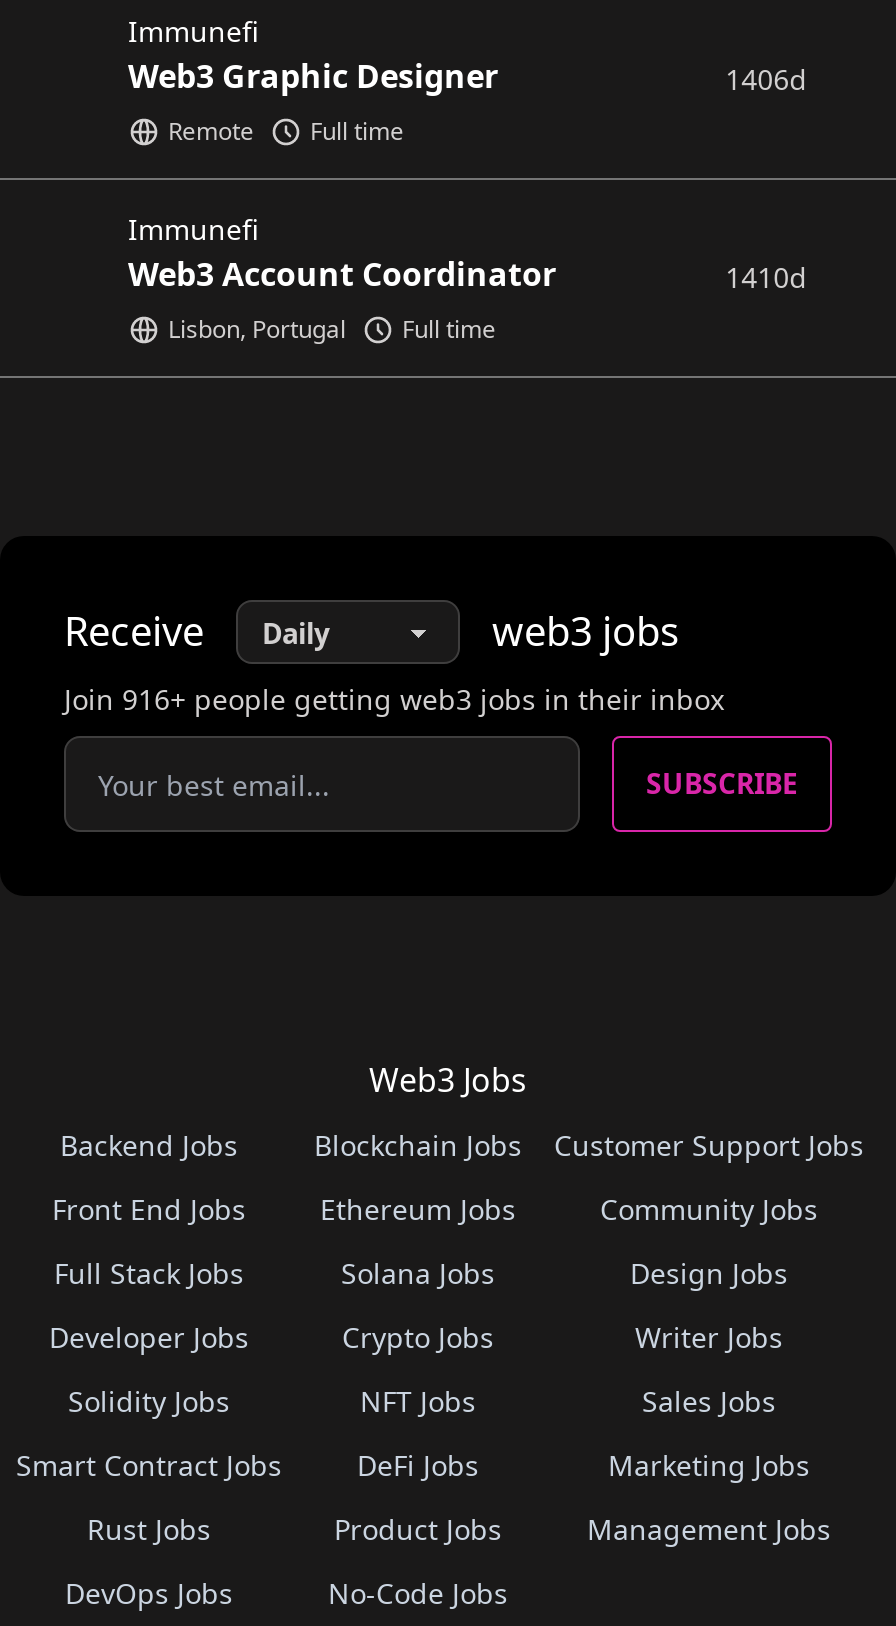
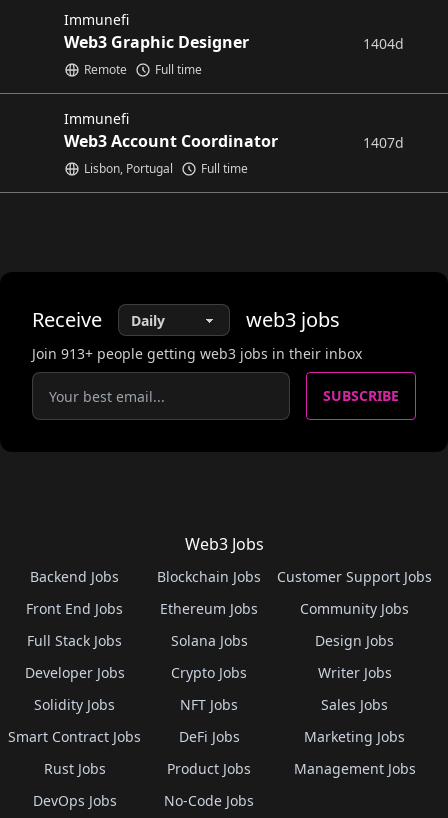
- 1406d
+ 1404d

- 1410d
+ 1407d

- Join 916+ people getting web3 jobs in their inbox
+ Join 913+ people getting web3 jobs in their inbox
